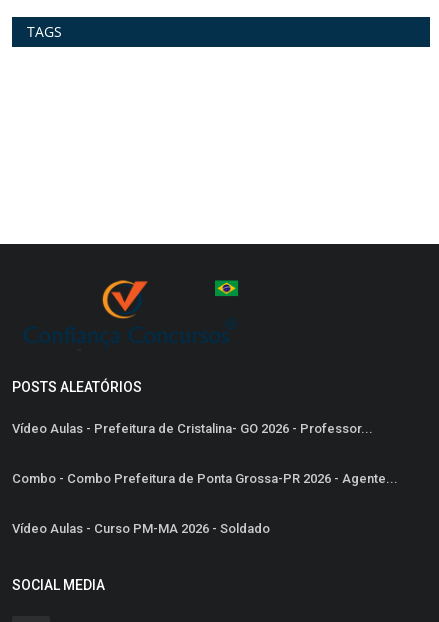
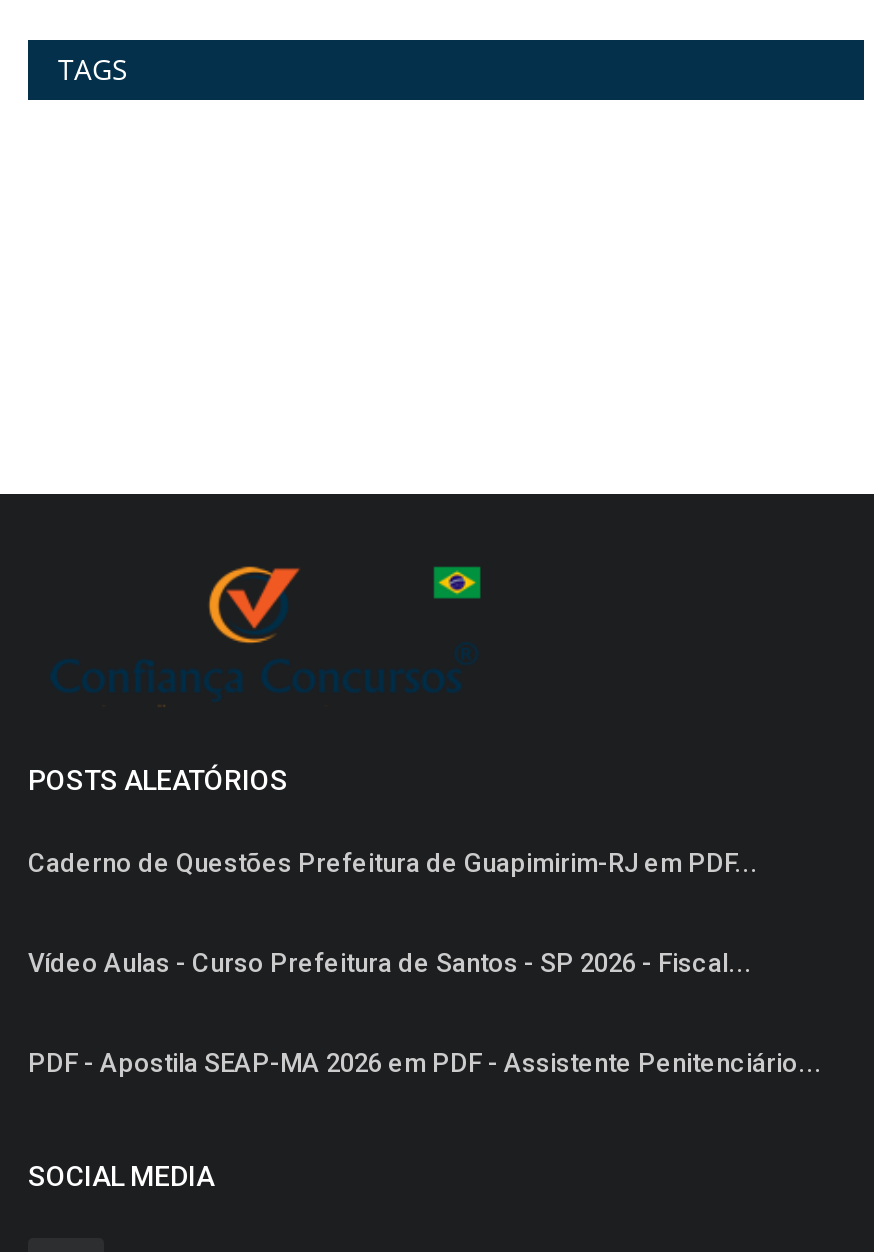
- Vídeo Aulas - Prefeitura de Cristalina- GO 2026 - Professor...
+ Caderno de Questões Prefeitura de Guapimirim-RJ em PDF...

- Combo - Combo Prefeitura de Ponta Grossa-PR 2026 - Agente...
+ Vídeo Aulas - Curso Prefeitura de Santos - SP 2026 - Fiscal...

- Vídeo Aulas - Curso PM-MA 2026 - Soldado
+ PDF - Apostila SEAP-MA 2026 em PDF - Assistente Penitenciário...
